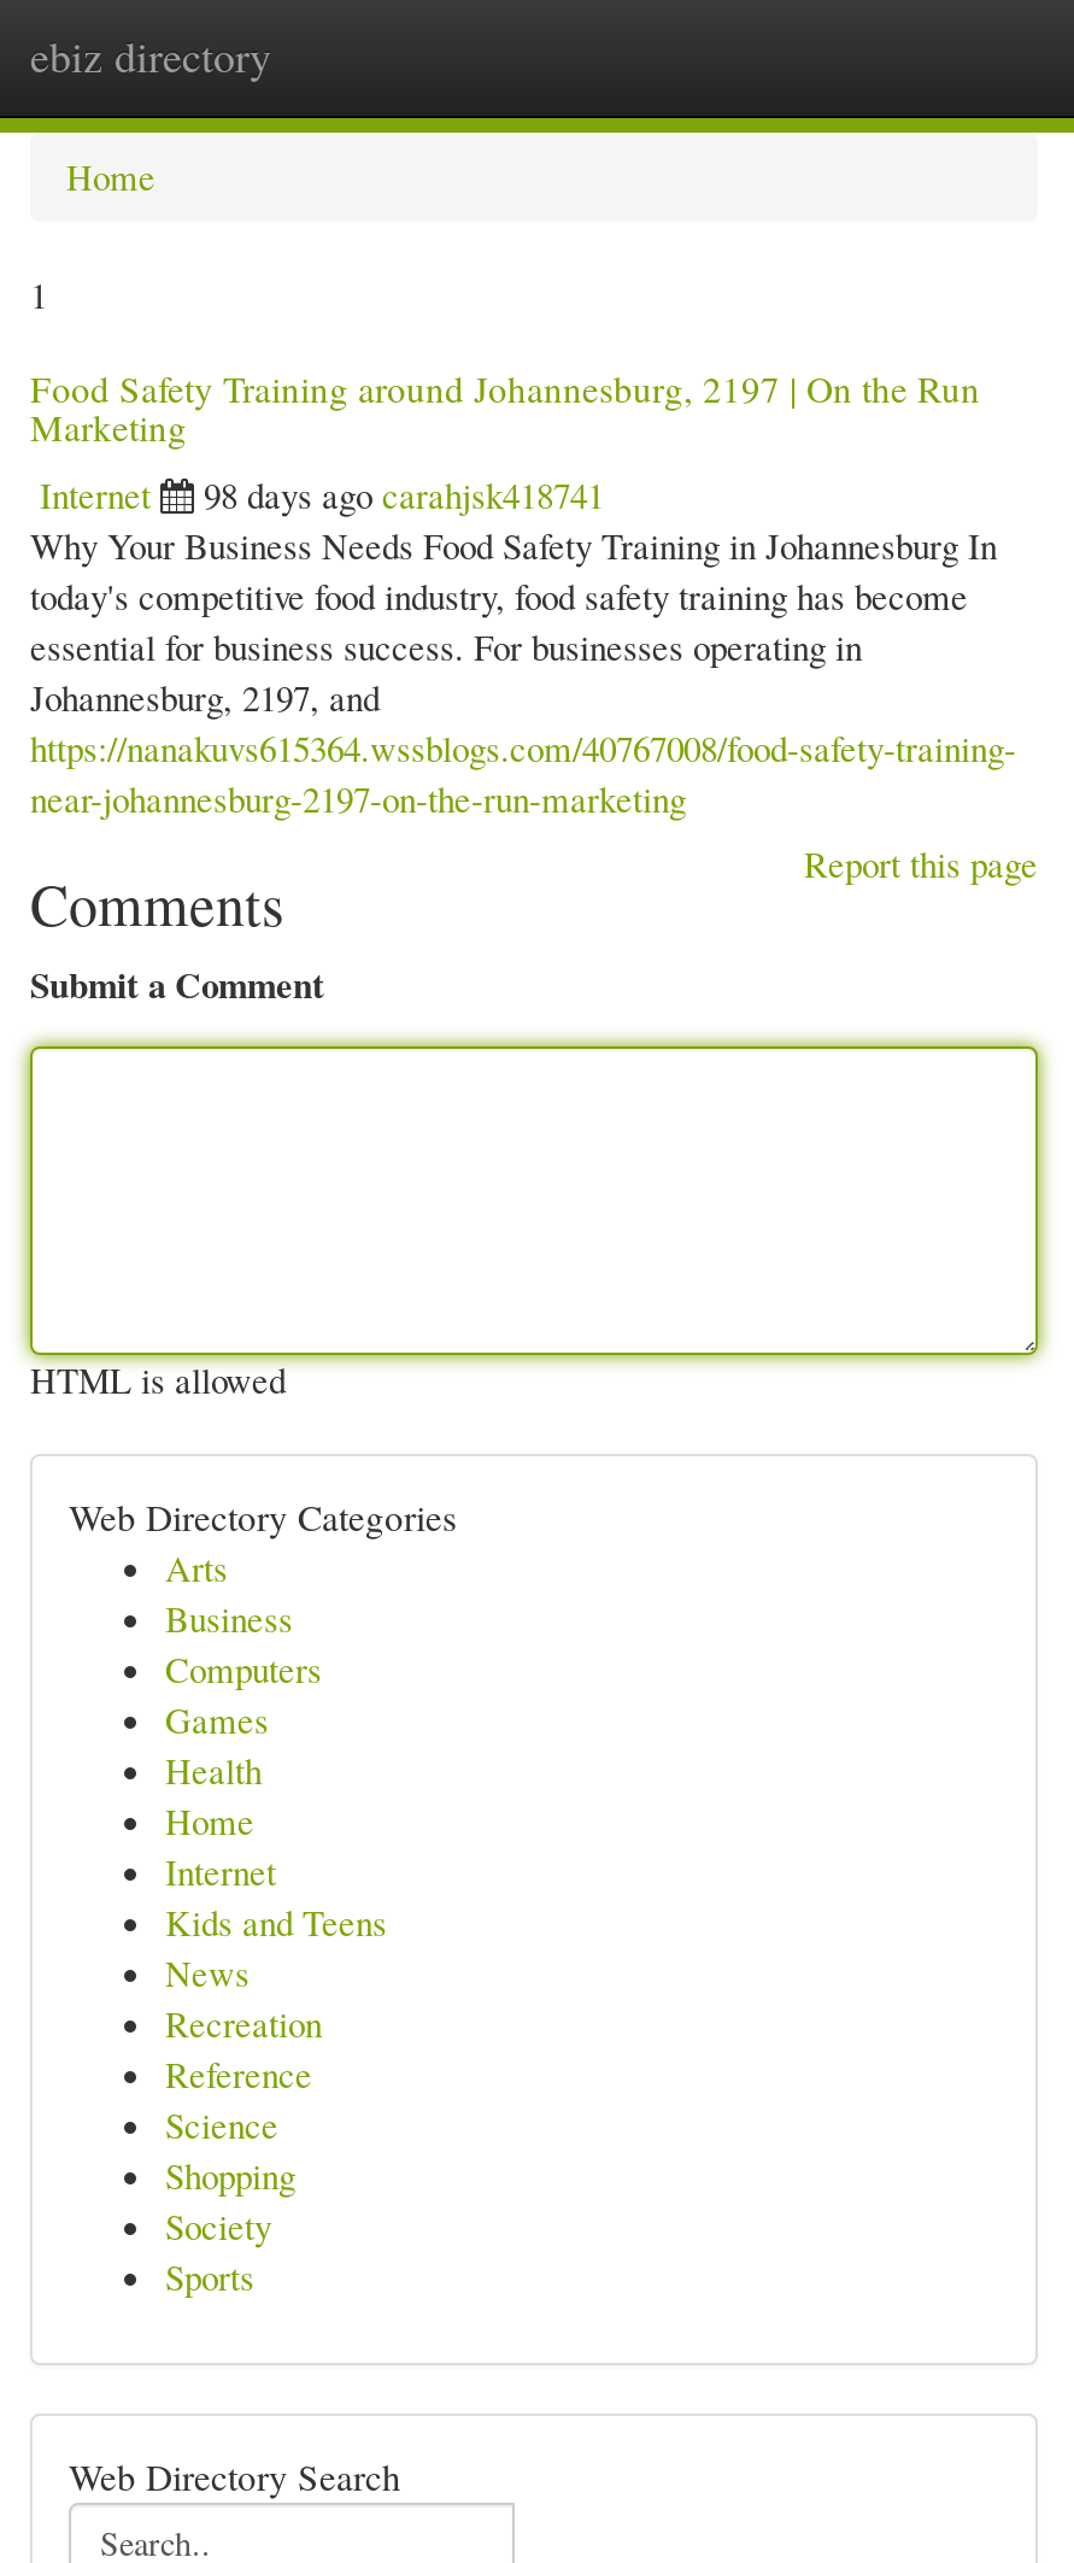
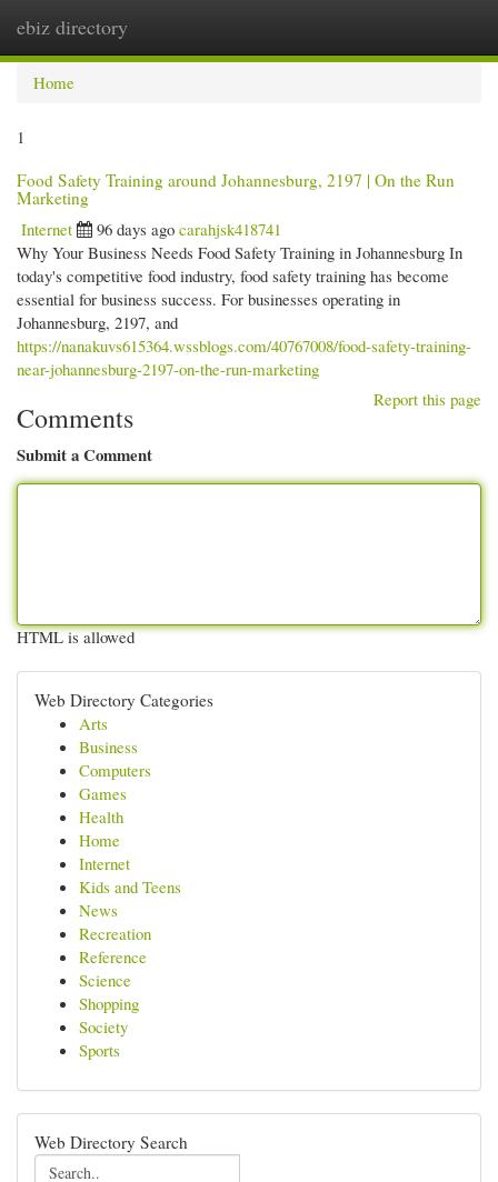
- 98 days ago carahjsk418741
+ 96 days ago carahjsk418741
